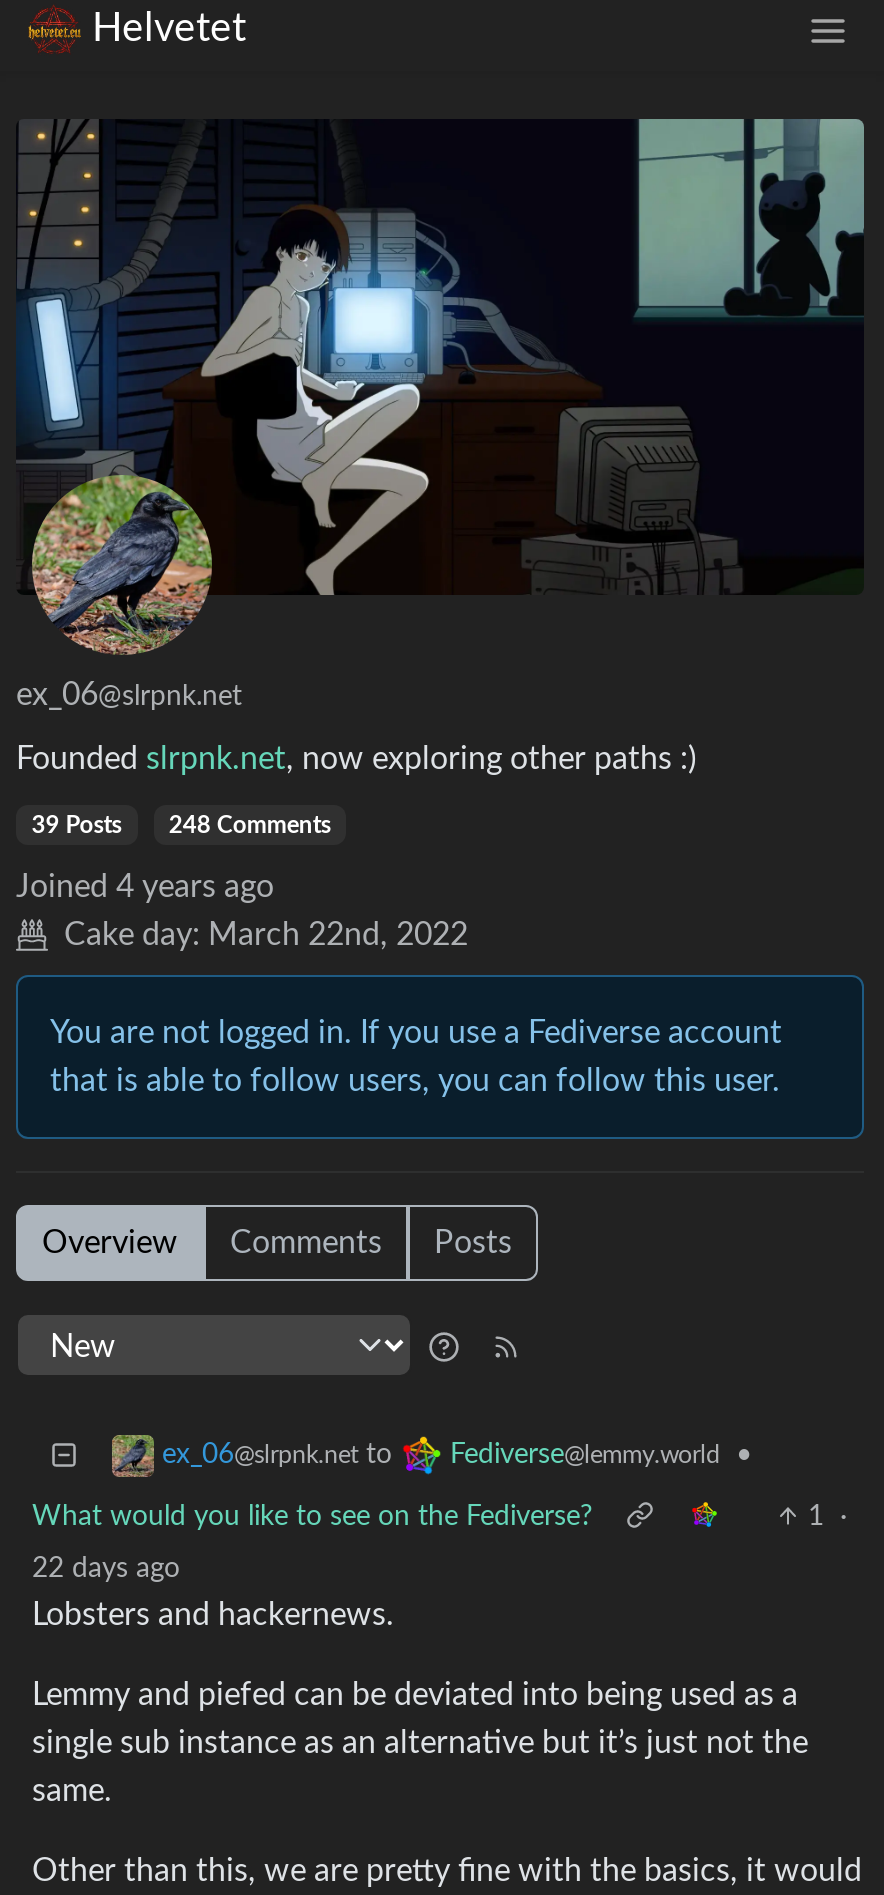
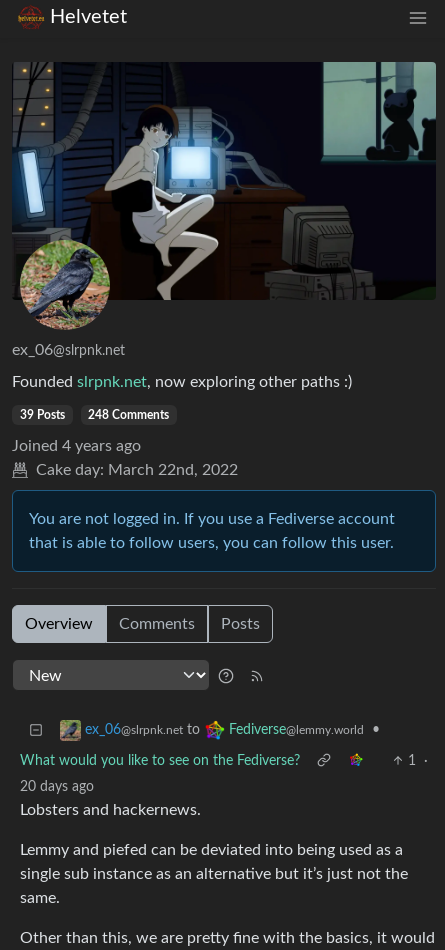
- 22 days ago
+ 20 days ago
